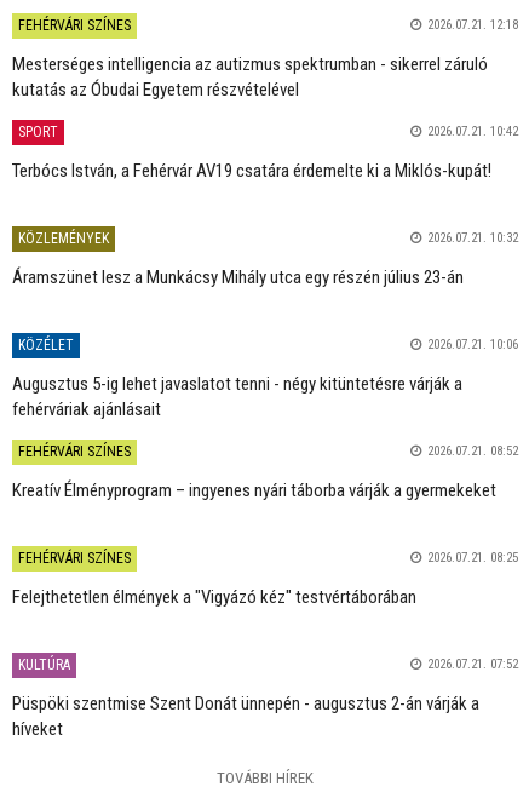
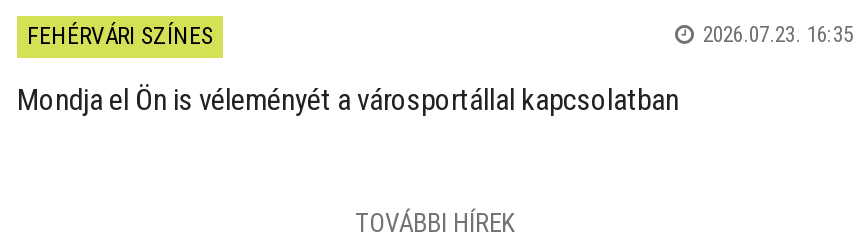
- 2026.07.21. 12:18
- Mesterséges intelligencia az autizmus spektrumban - sikerrel záruló
- kutatás az Óbudai Egyetem részvételével
- SPORT
- 2026.07.21. 10:42
- Terbócs István, a Fehérvár AV19 csatára érdemelte ki a Miklós-kupát!
- KÖZLEMÉNYEK
- 2026.07.21. 10:32
- Áramszünet lesz a Munkácsy Mihály utca egy részén július 23-án
- KÖZÉLET
- 2026.07.21. 10:06
- Augusztus 5-ig lehet javaslatot tenni - négy kitüntetésre várják a
- fehérváriak ajánlásait
- FEHÉRVÁRI SZÍNES
- 2026.07.21. 08:52
- Kreatív Élményprogram – ingyenes nyári táborba várják a gyermekeket
- FEHÉRVÁRI SZÍNES
- 2026.07.21. 08:25
- Felejthetetlen élmények a "Vigyázó kéz" testvértáborában
- KULTÚRA
- 2026.07.21. 07:52
- Püspöki szentmise Szent Donát ünnepén - augusztus 2-án várják a
- híveket
+ 2026.07.23. 16:35
+ Mondja el Ön is véleményét a városportállal kapcsolatban
